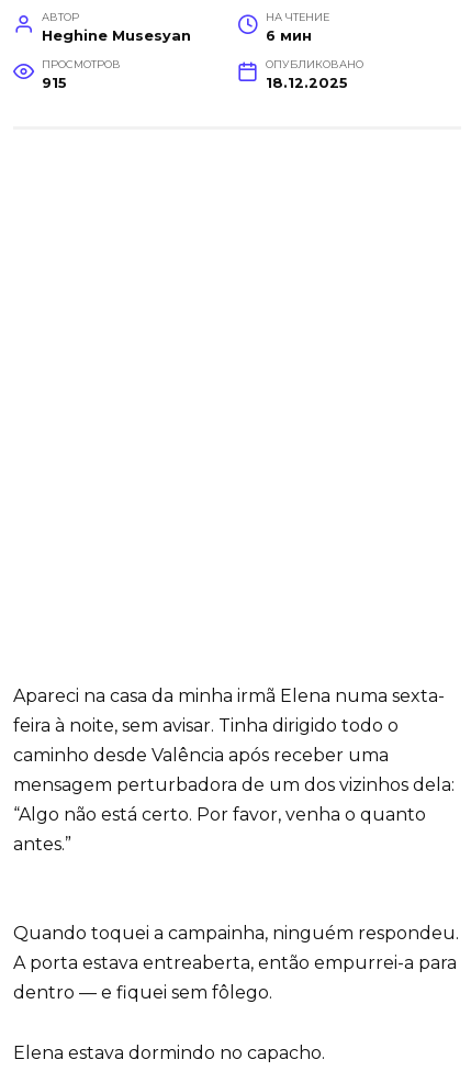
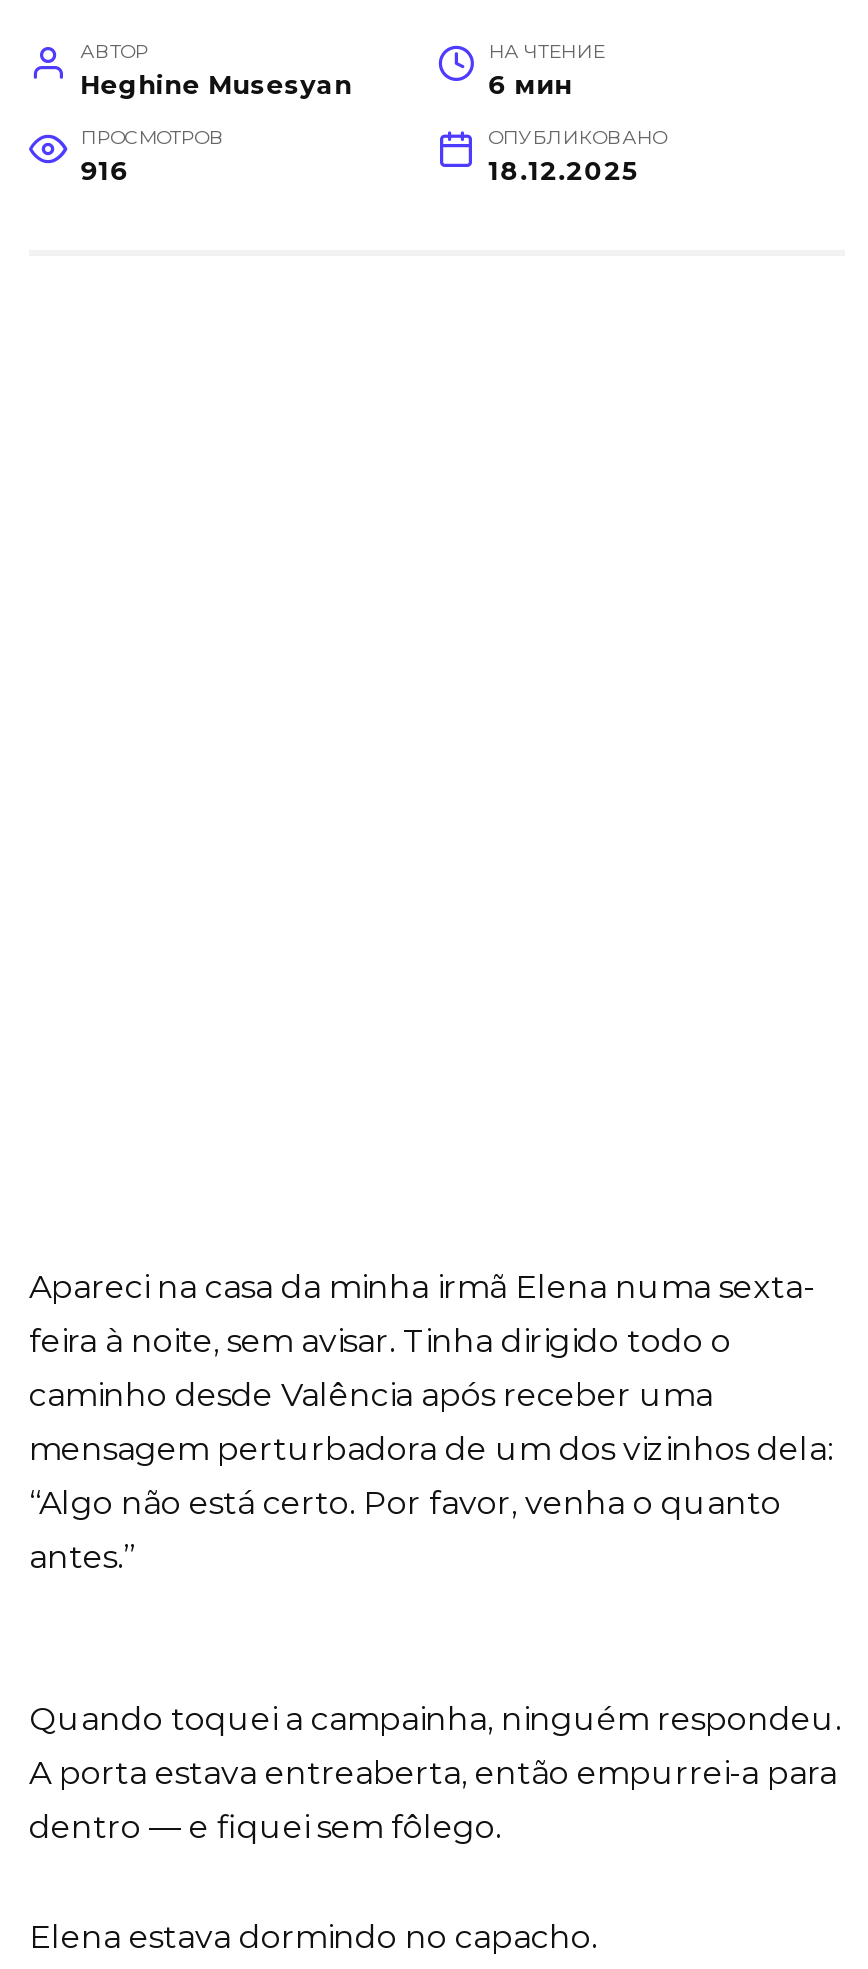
- 915
+ 916
